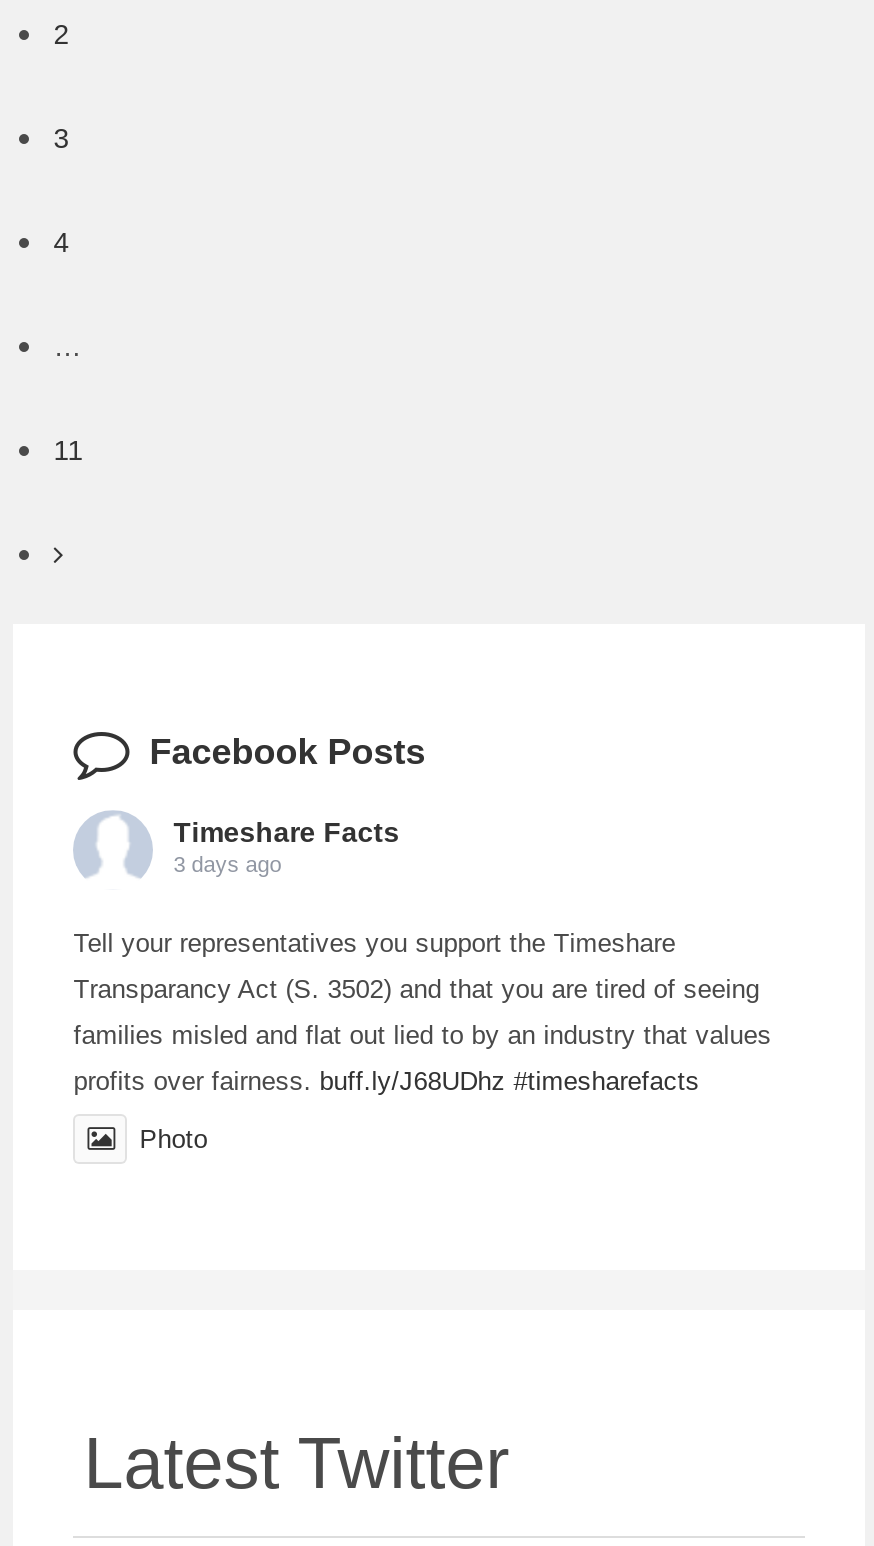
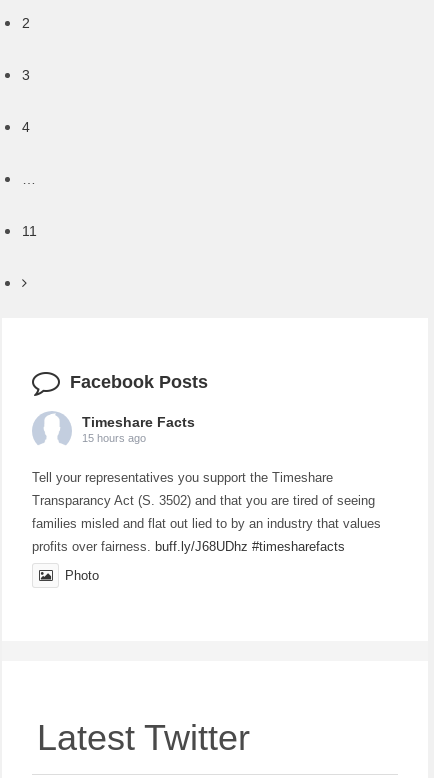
- 3 days ago
+ 15 hours ago
